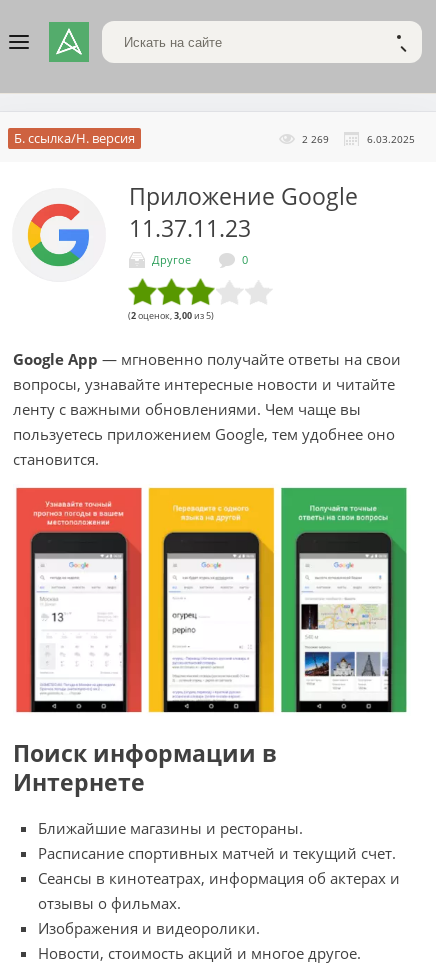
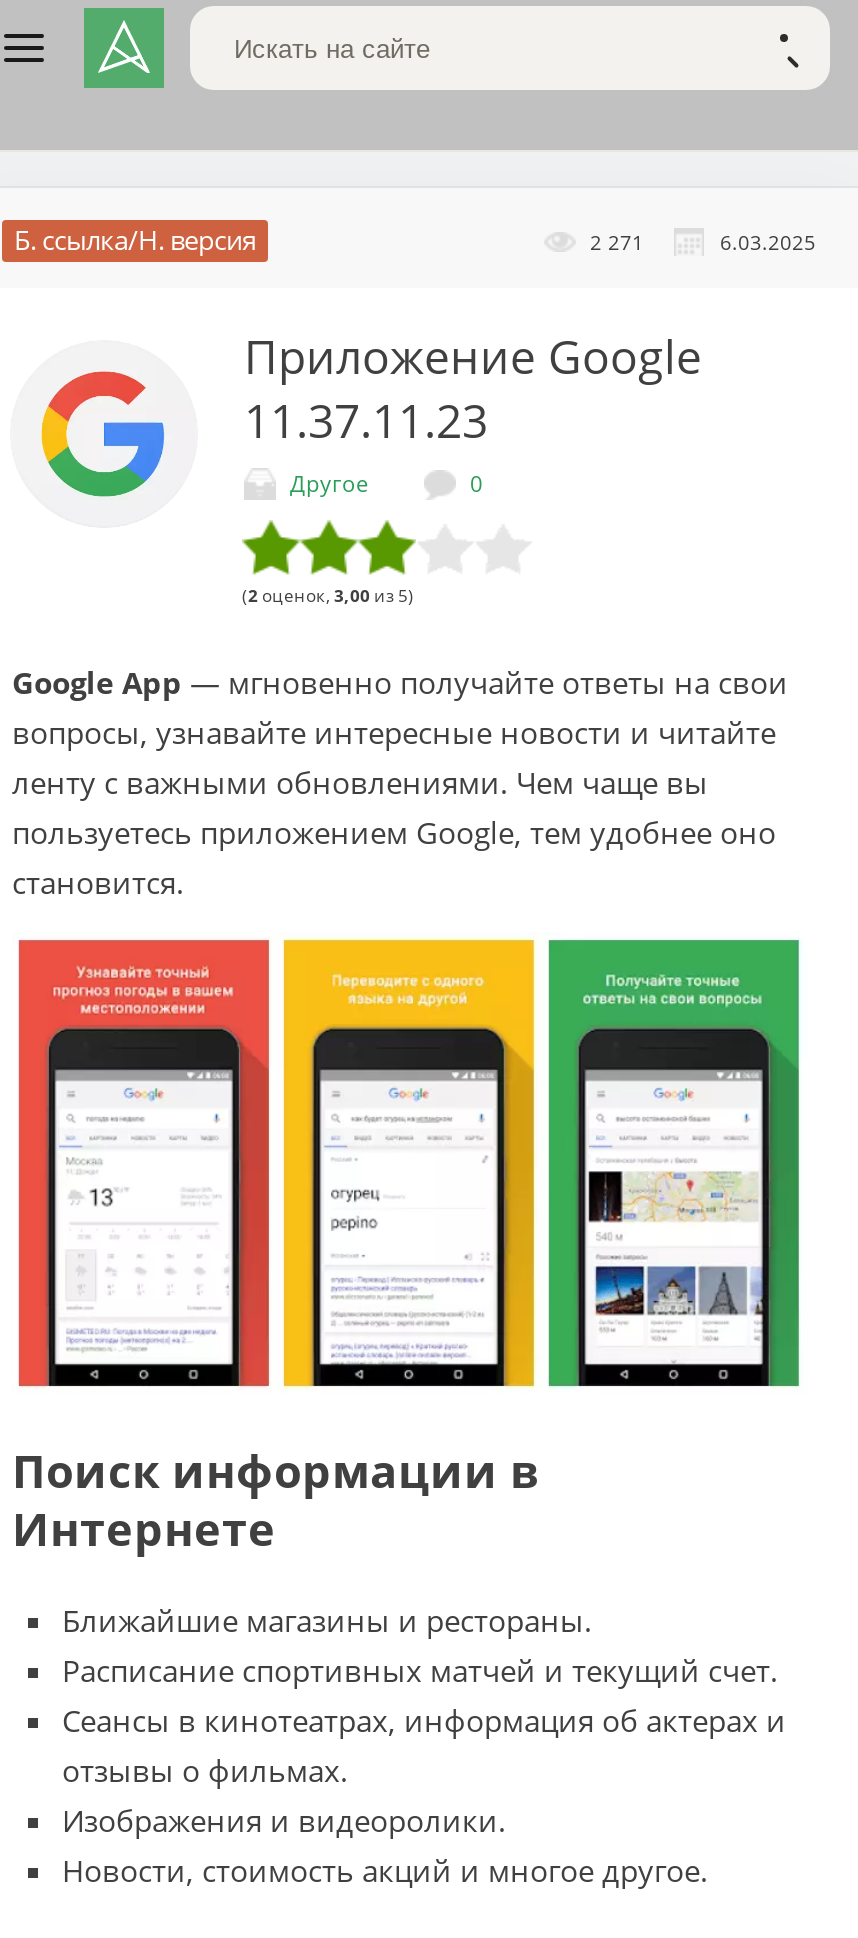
- 2 269
+ 2 271
